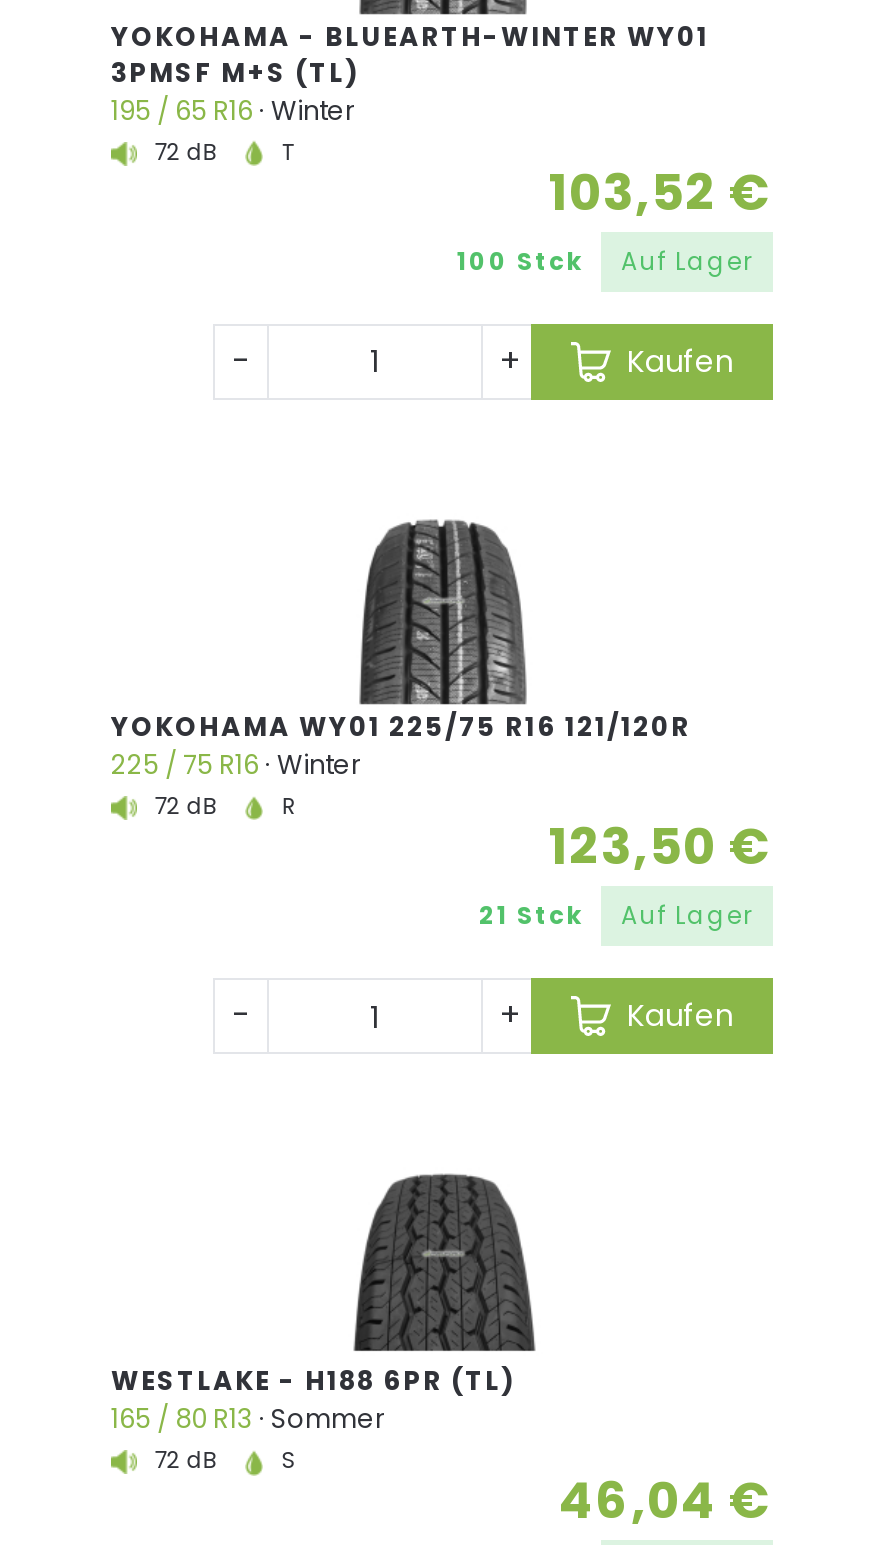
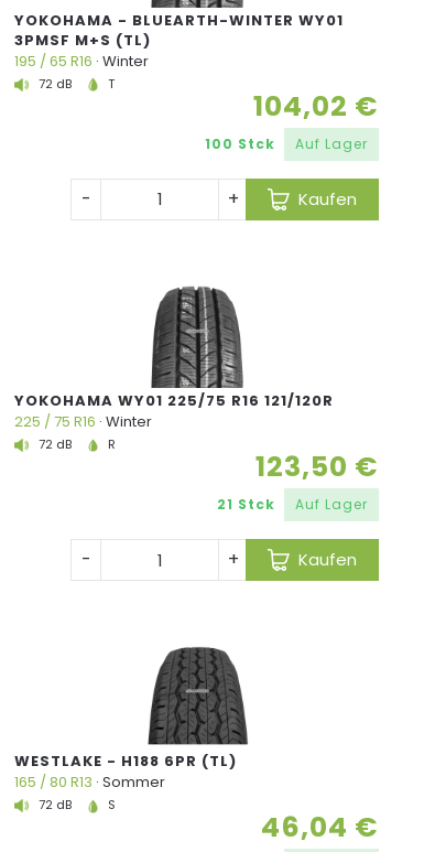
- 103,52 €
+ 104,02 €
